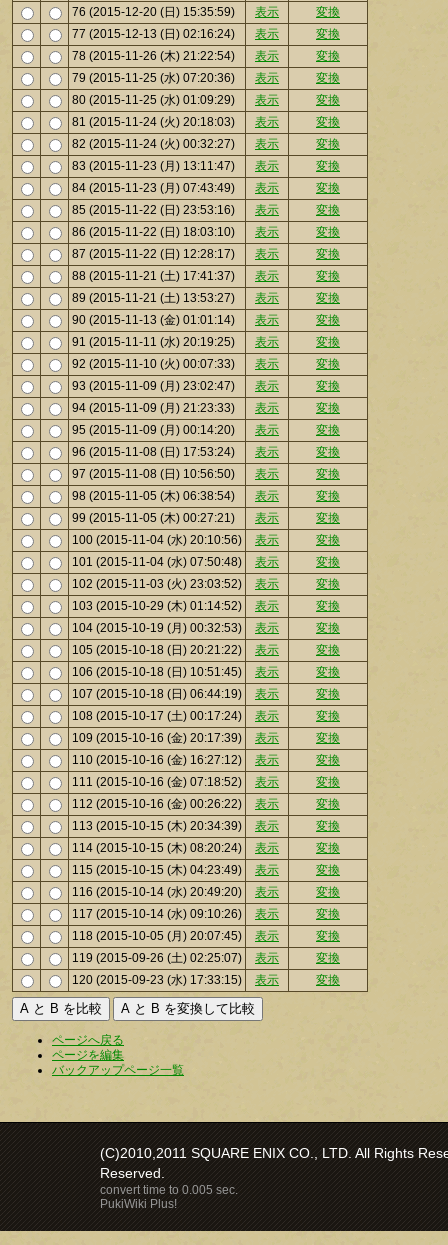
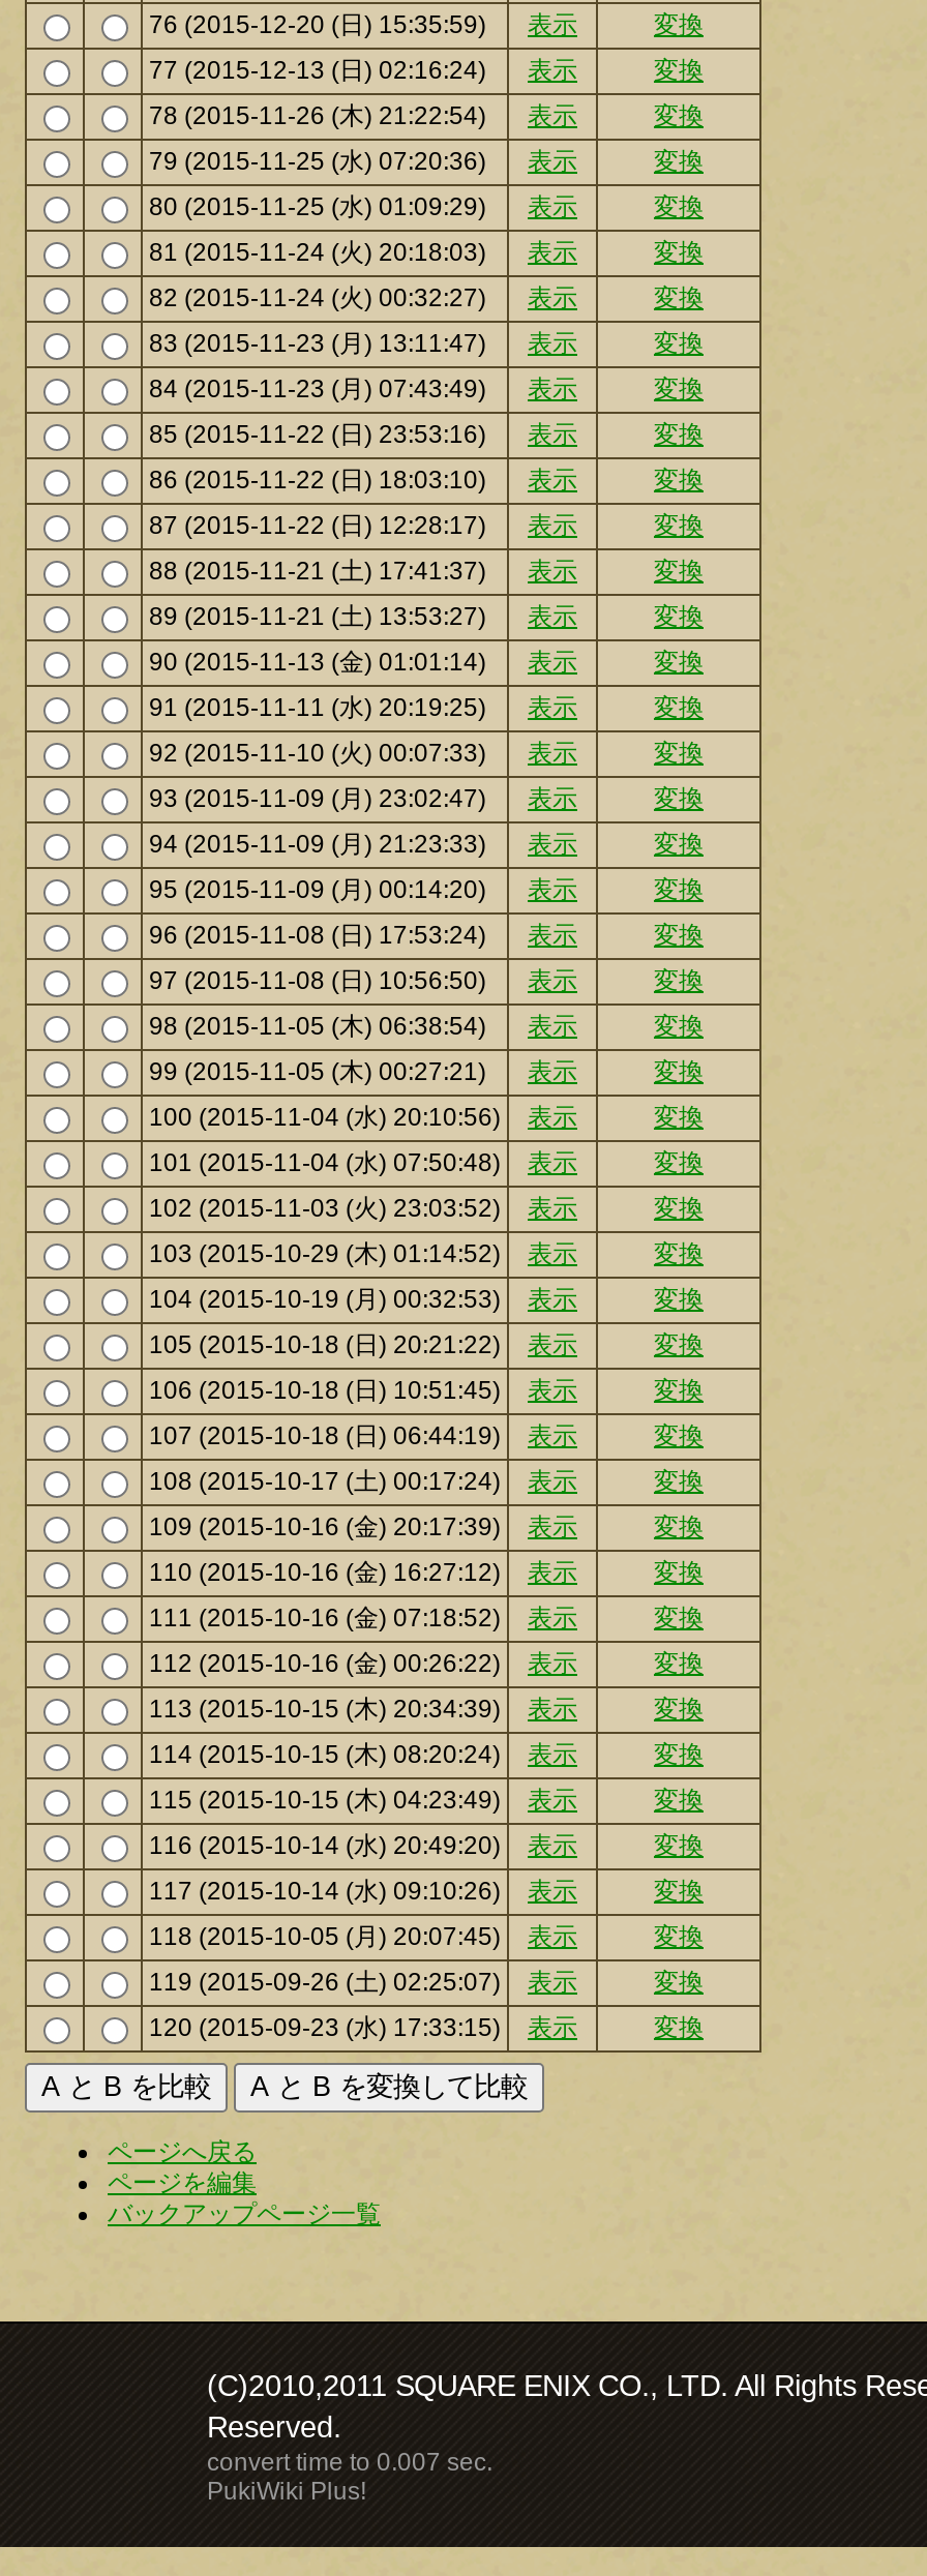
- convert time to 0.005 sec.
+ convert time to 0.007 sec.
